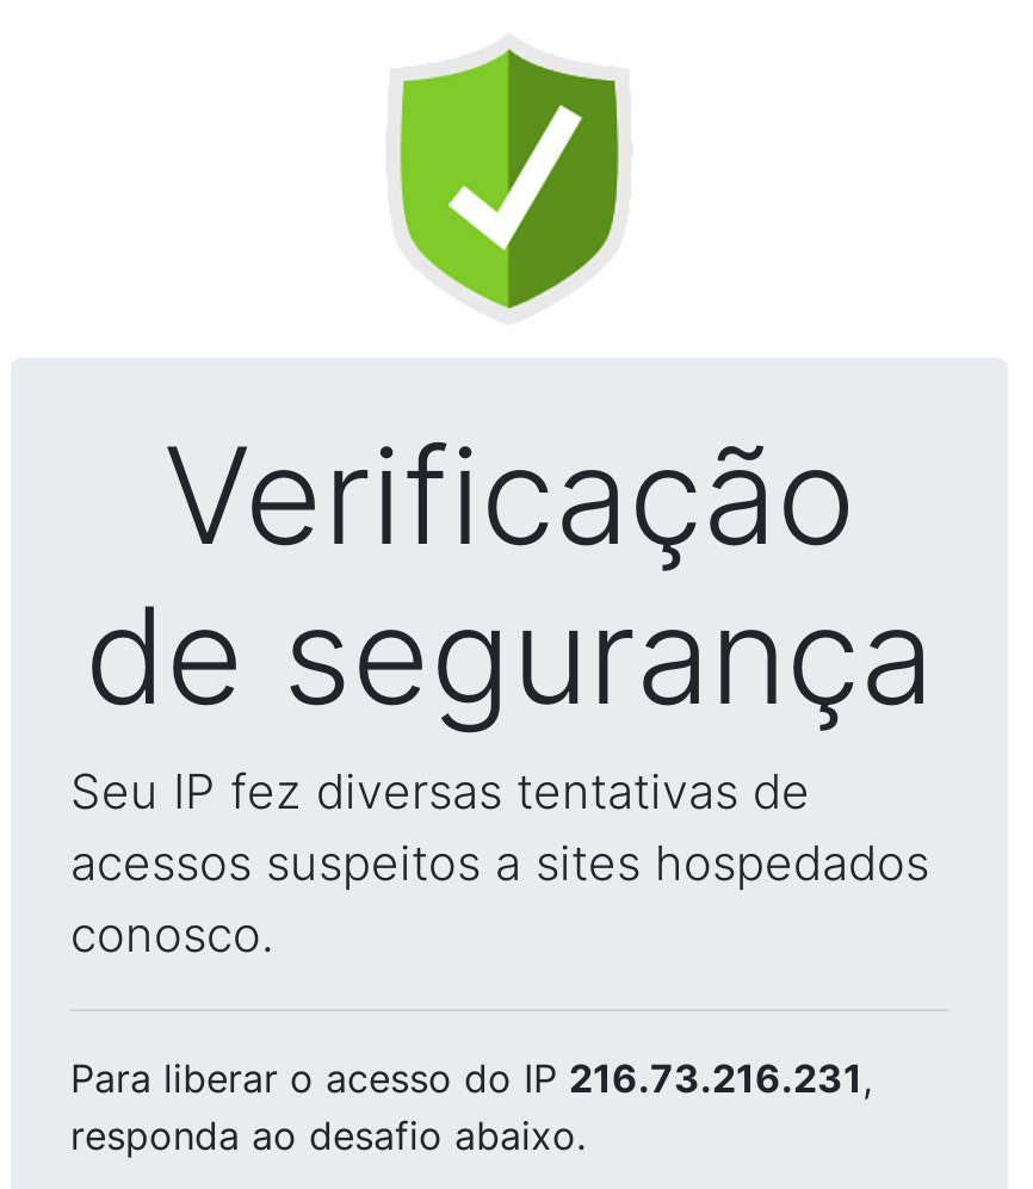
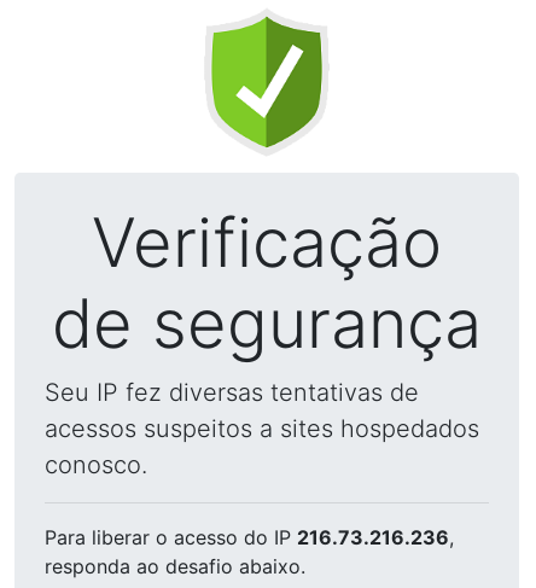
- Para liberar o acesso do IP 216.73.216.231,
+ Para liberar o acesso do IP 216.73.216.236,
